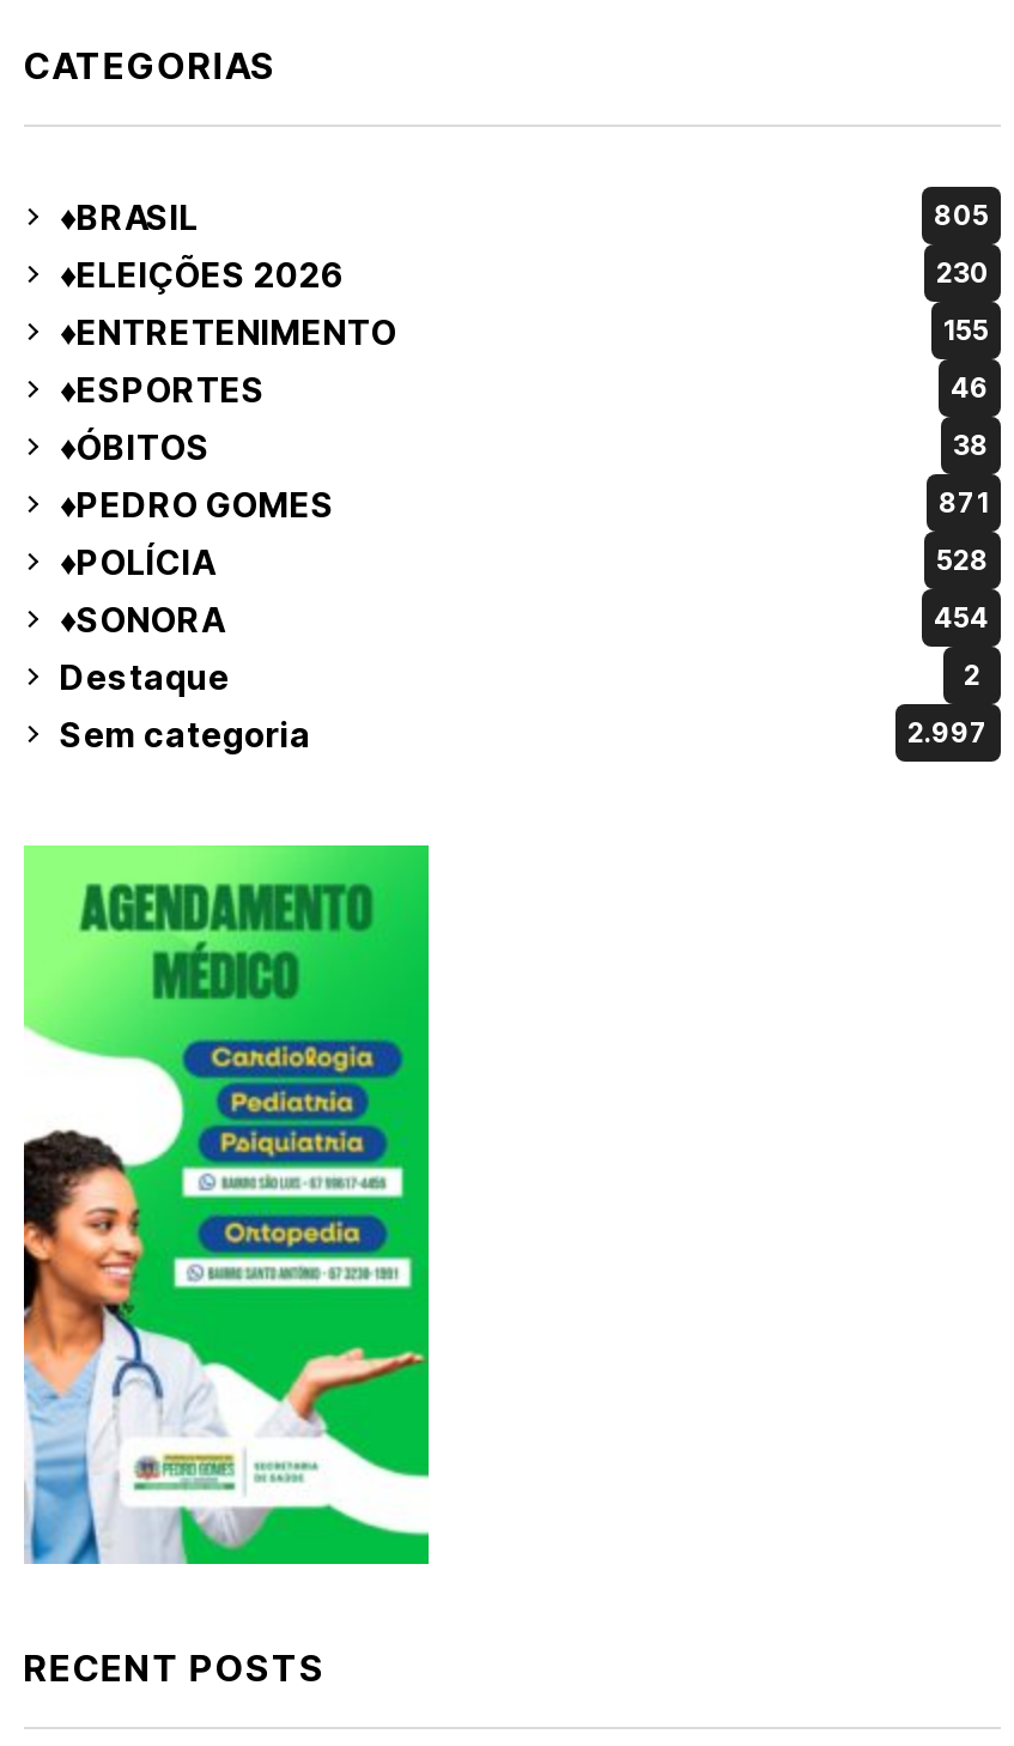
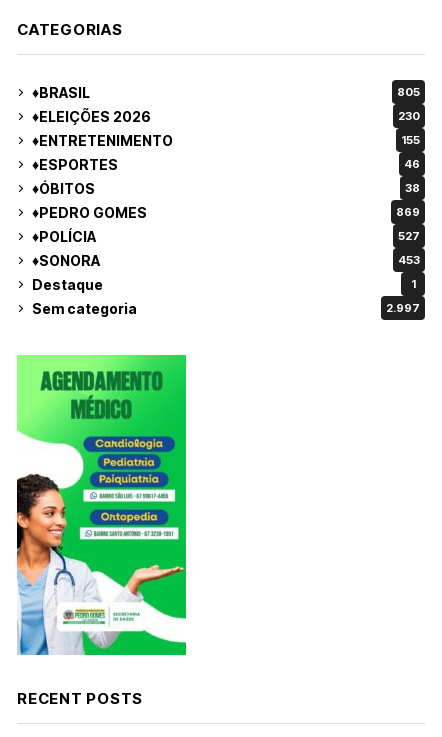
- 871
+ 869

- 528
+ 527

- 454
+ 453

- 2
+ 1
